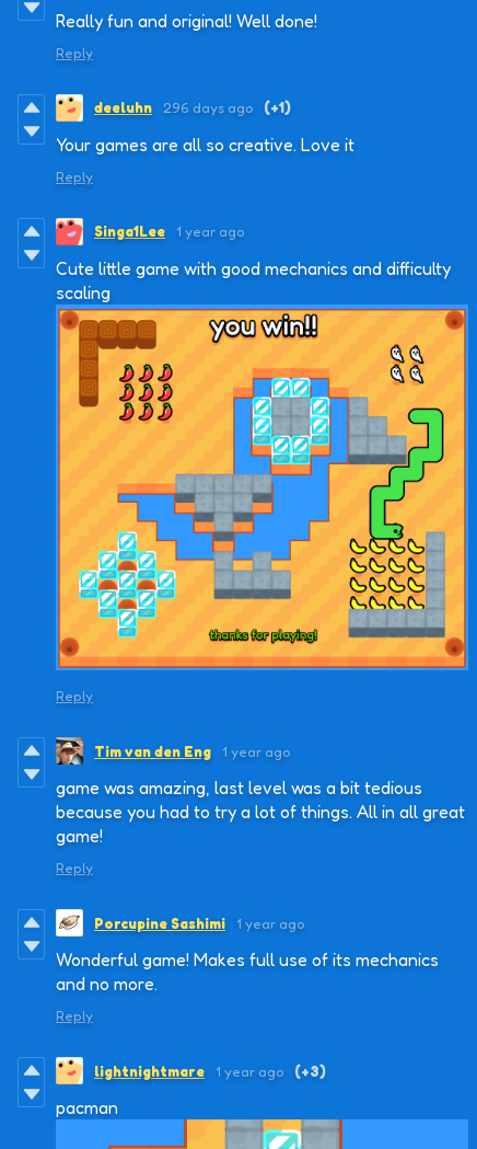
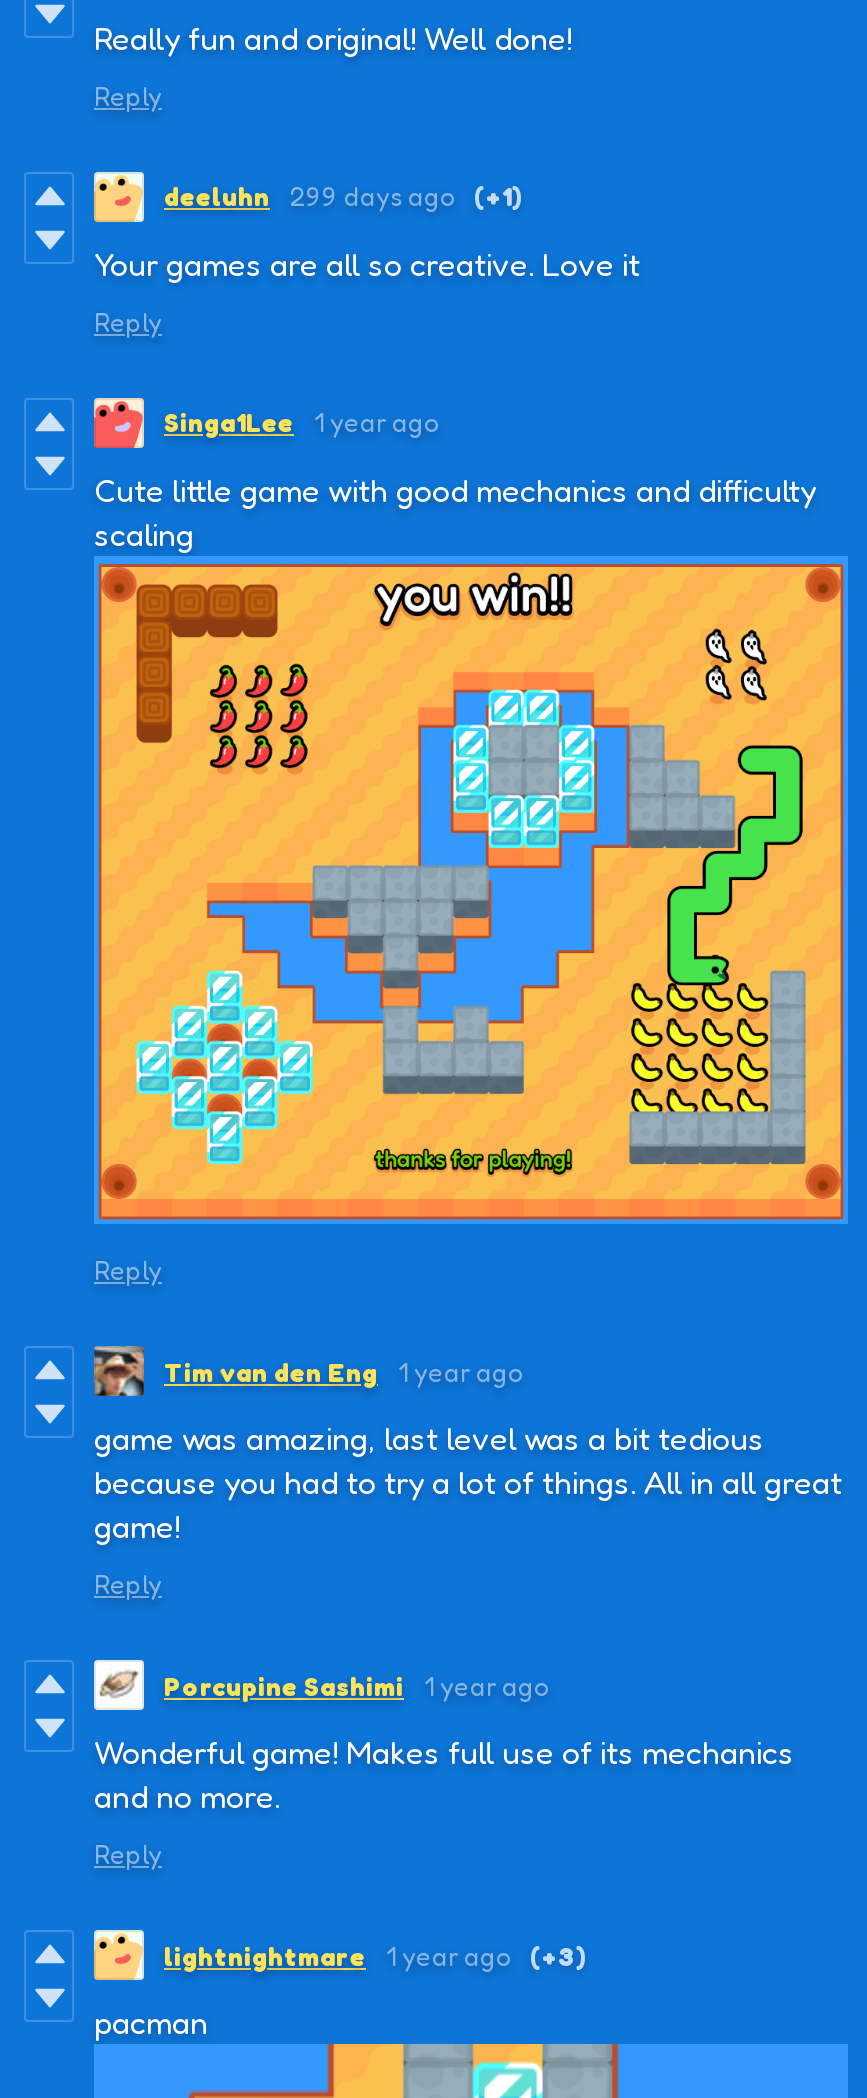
- deeluhn 296 days ago (+1)
+ deeluhn 299 days ago (+1)
